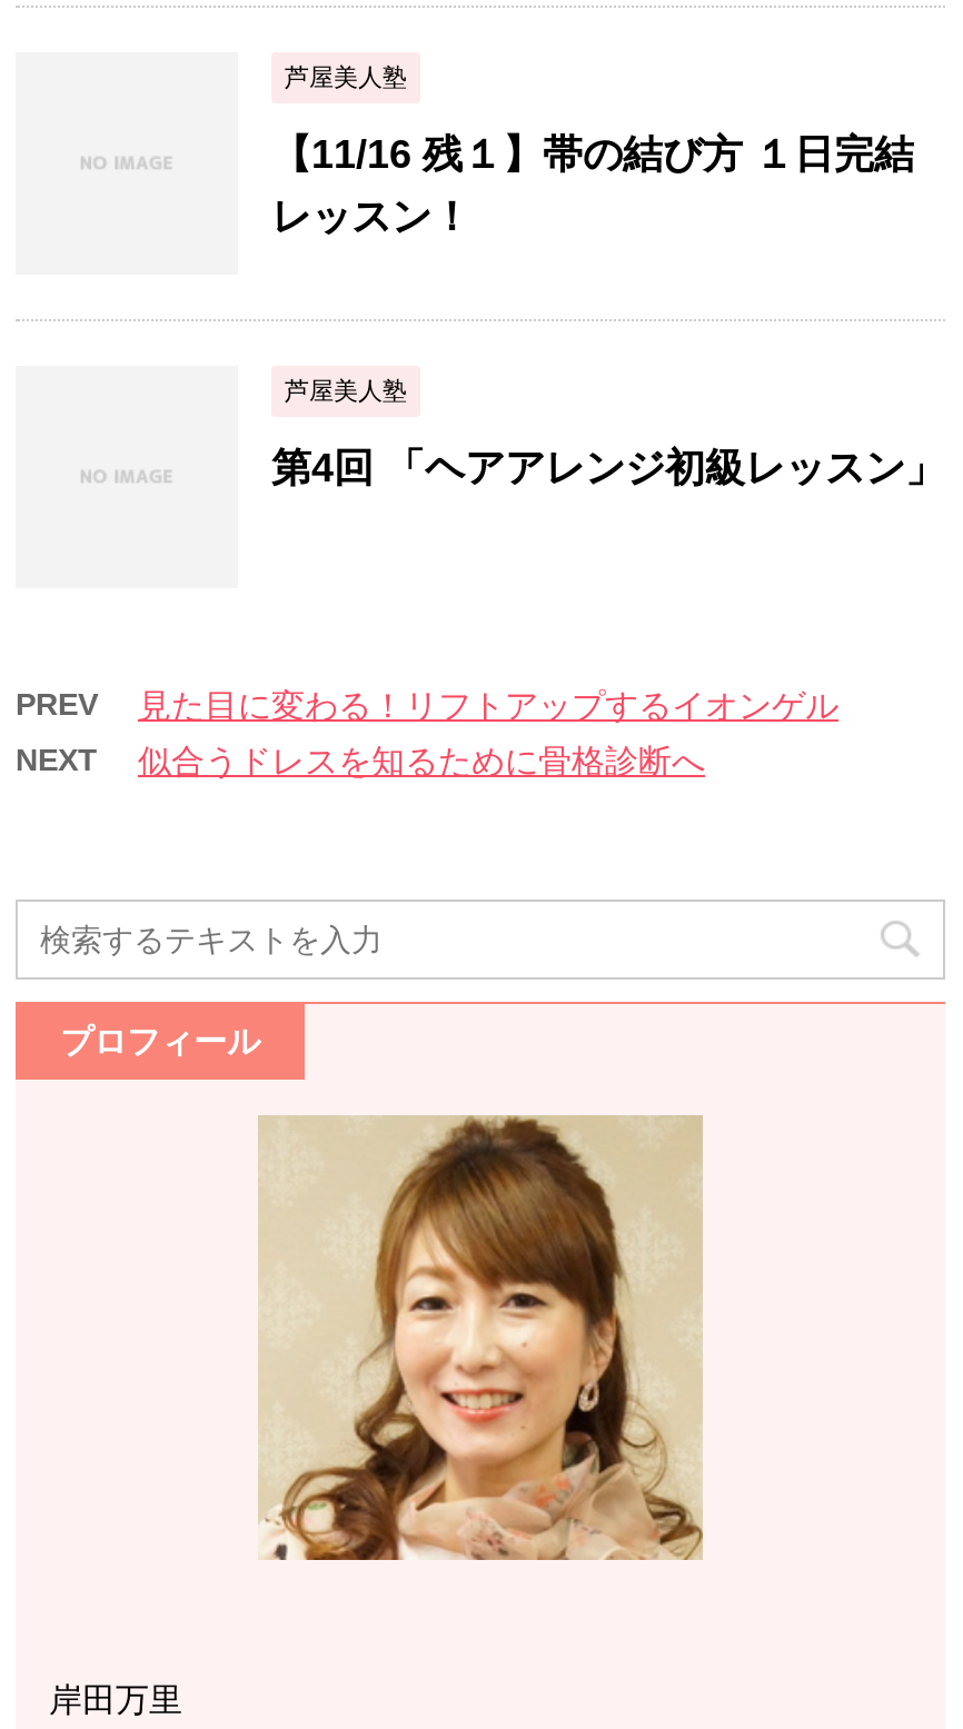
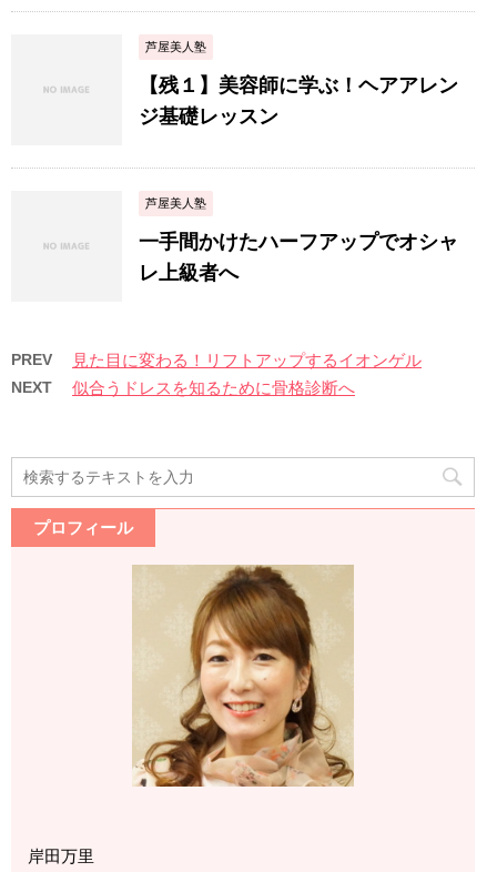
- 【11/16 残１】帯の結び方 １日完結
- レッスン！
+ 【残１】美容師に学ぶ！ヘアアレン
+ ジ基礎レッスン

- 第4回 「ヘアアレンジ初級レッスン」
+ 一手間かけたハーフアップでオシャ
+ レ上級者へ
